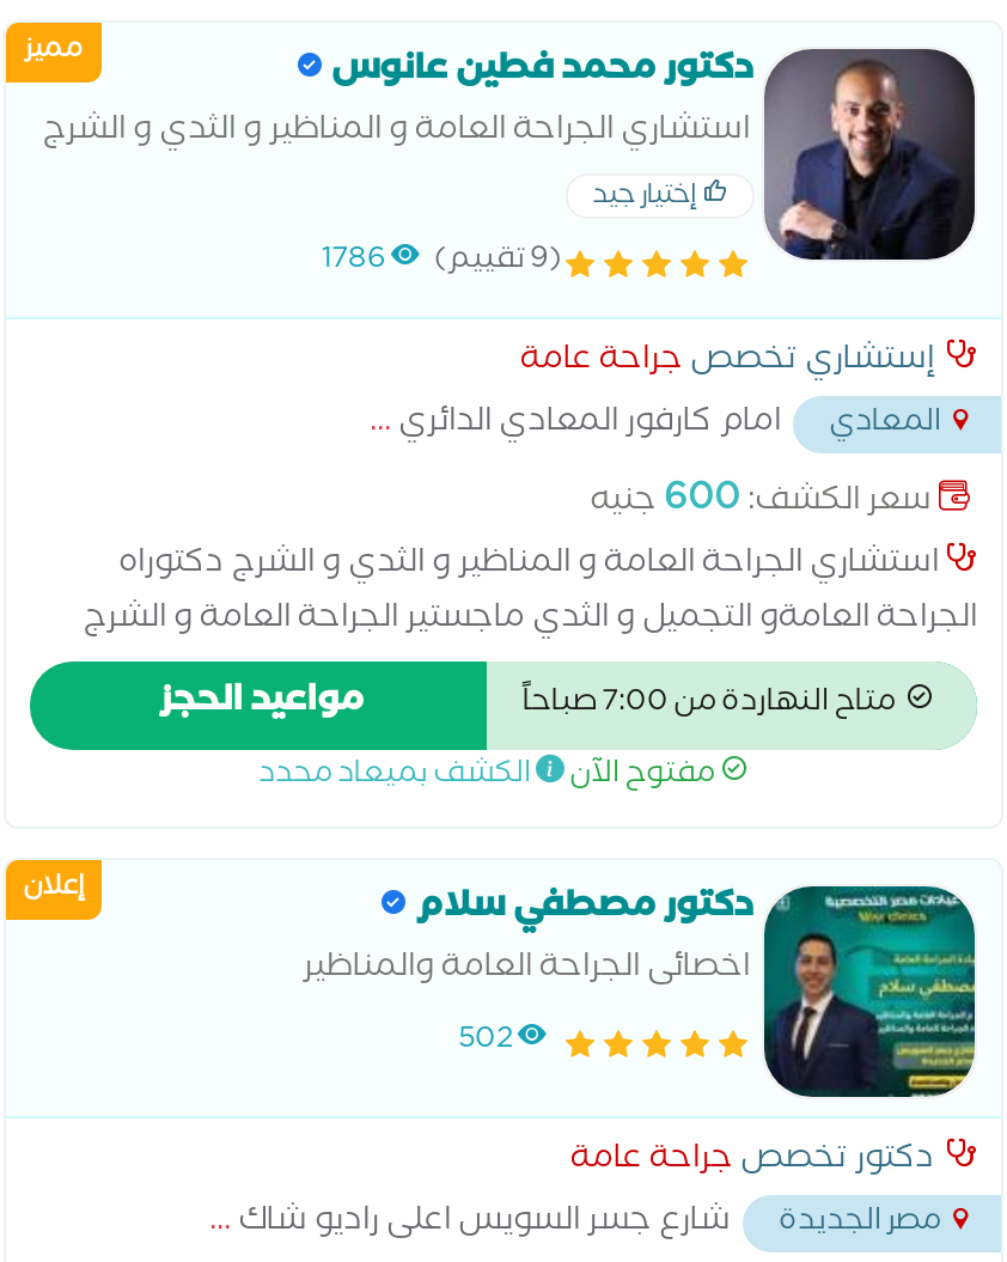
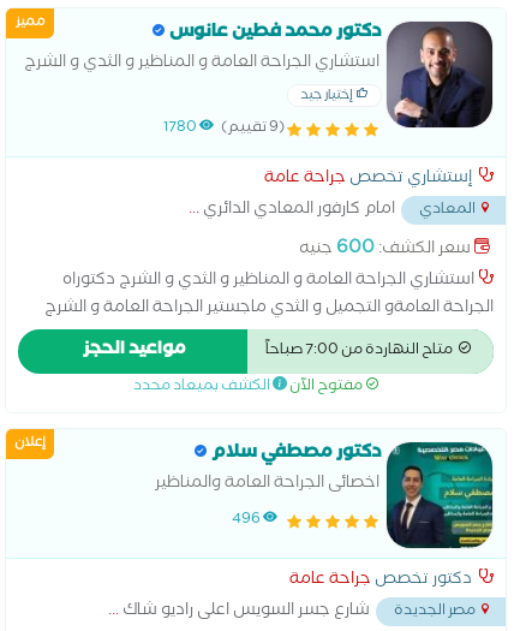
- 1786
+ 1780

- 502
+ 496
